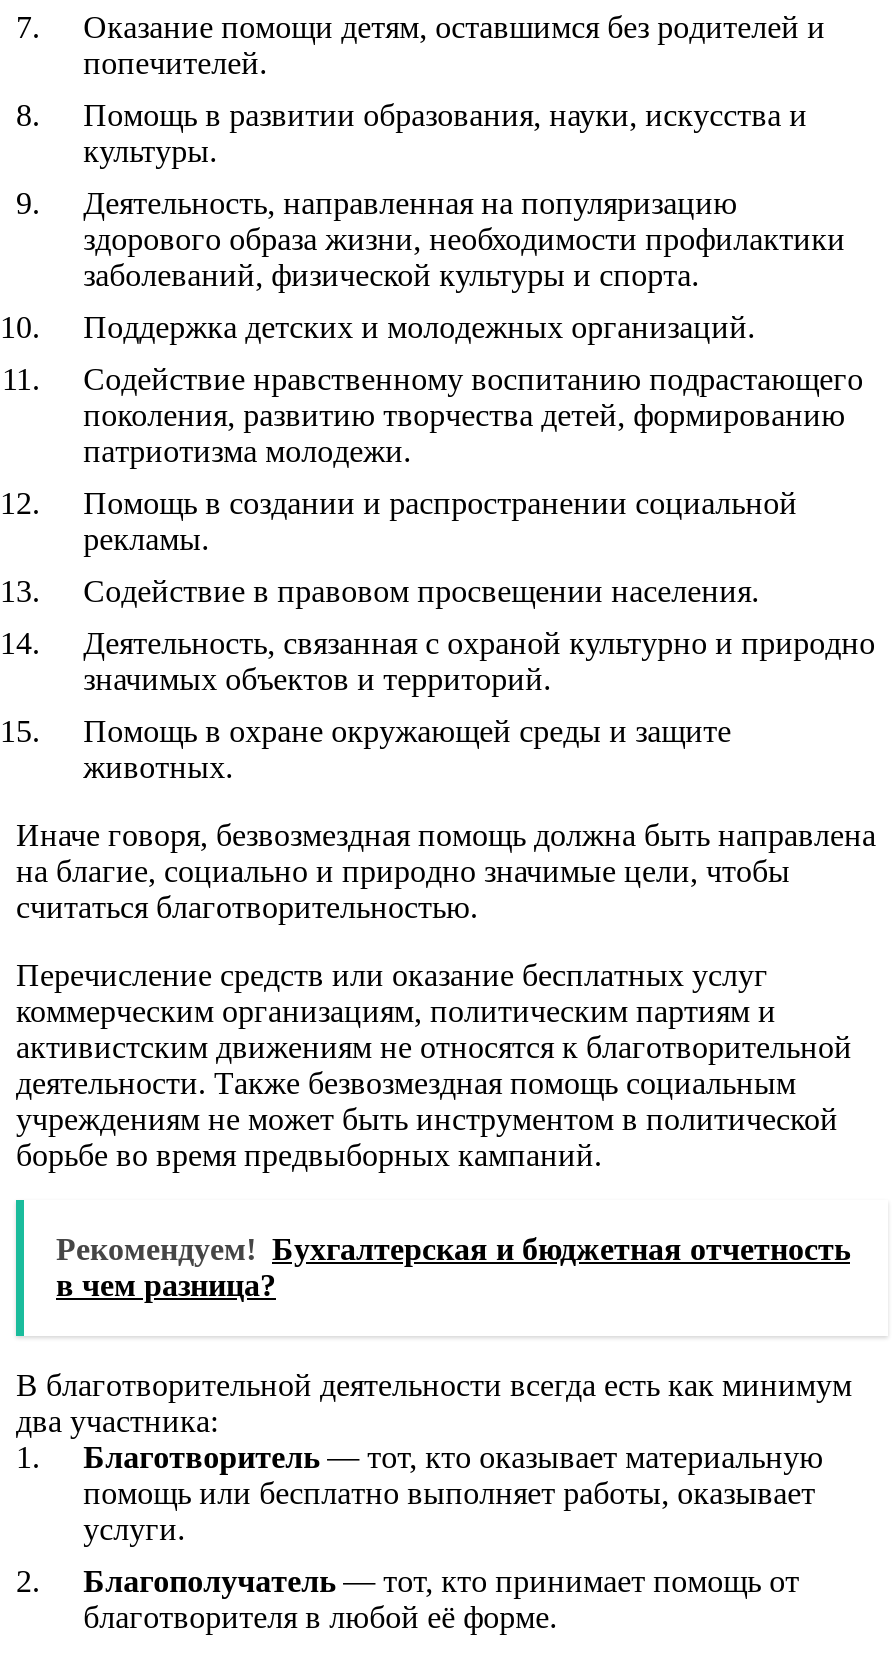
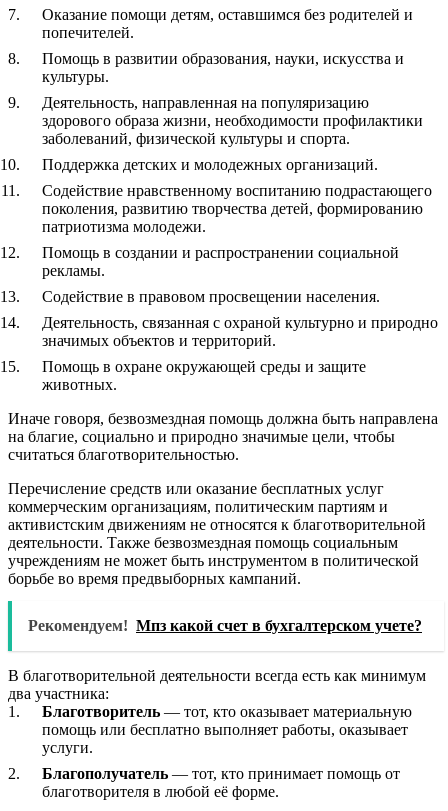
- Рекомендуем! Бухгалтерская и бюджетная отчетность
- в чем разница?
+ Рекомендуем! Мпз какой счет в бухгалтерском учете?
